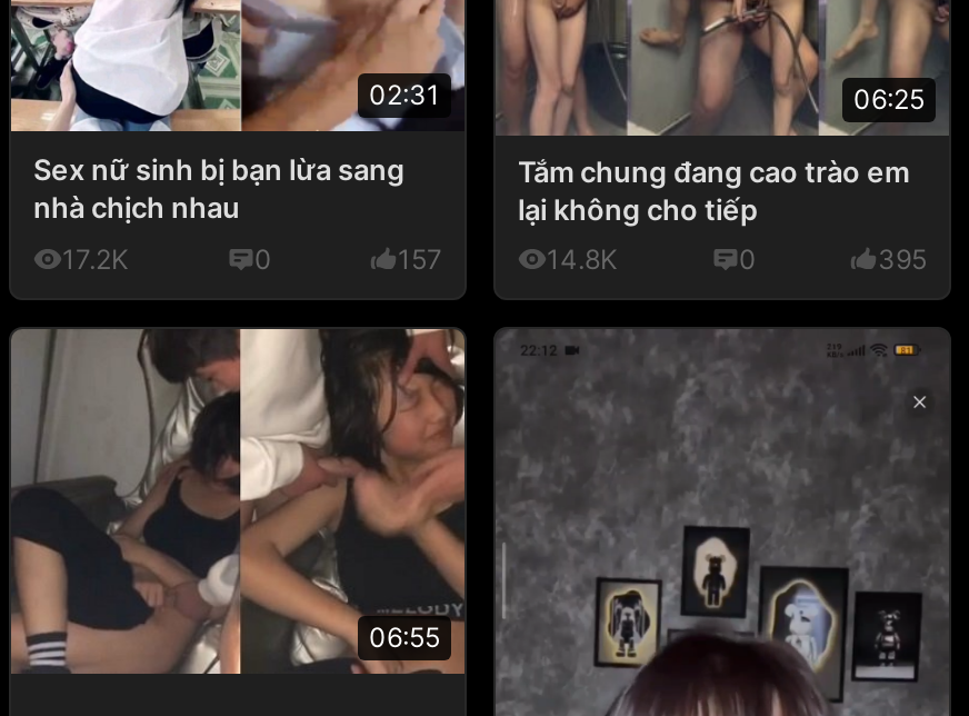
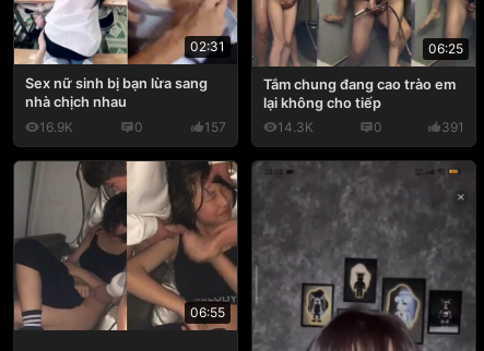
- 17.2K
+ 16.9K

- 14.8K
+ 14.3K

- 395
+ 391
